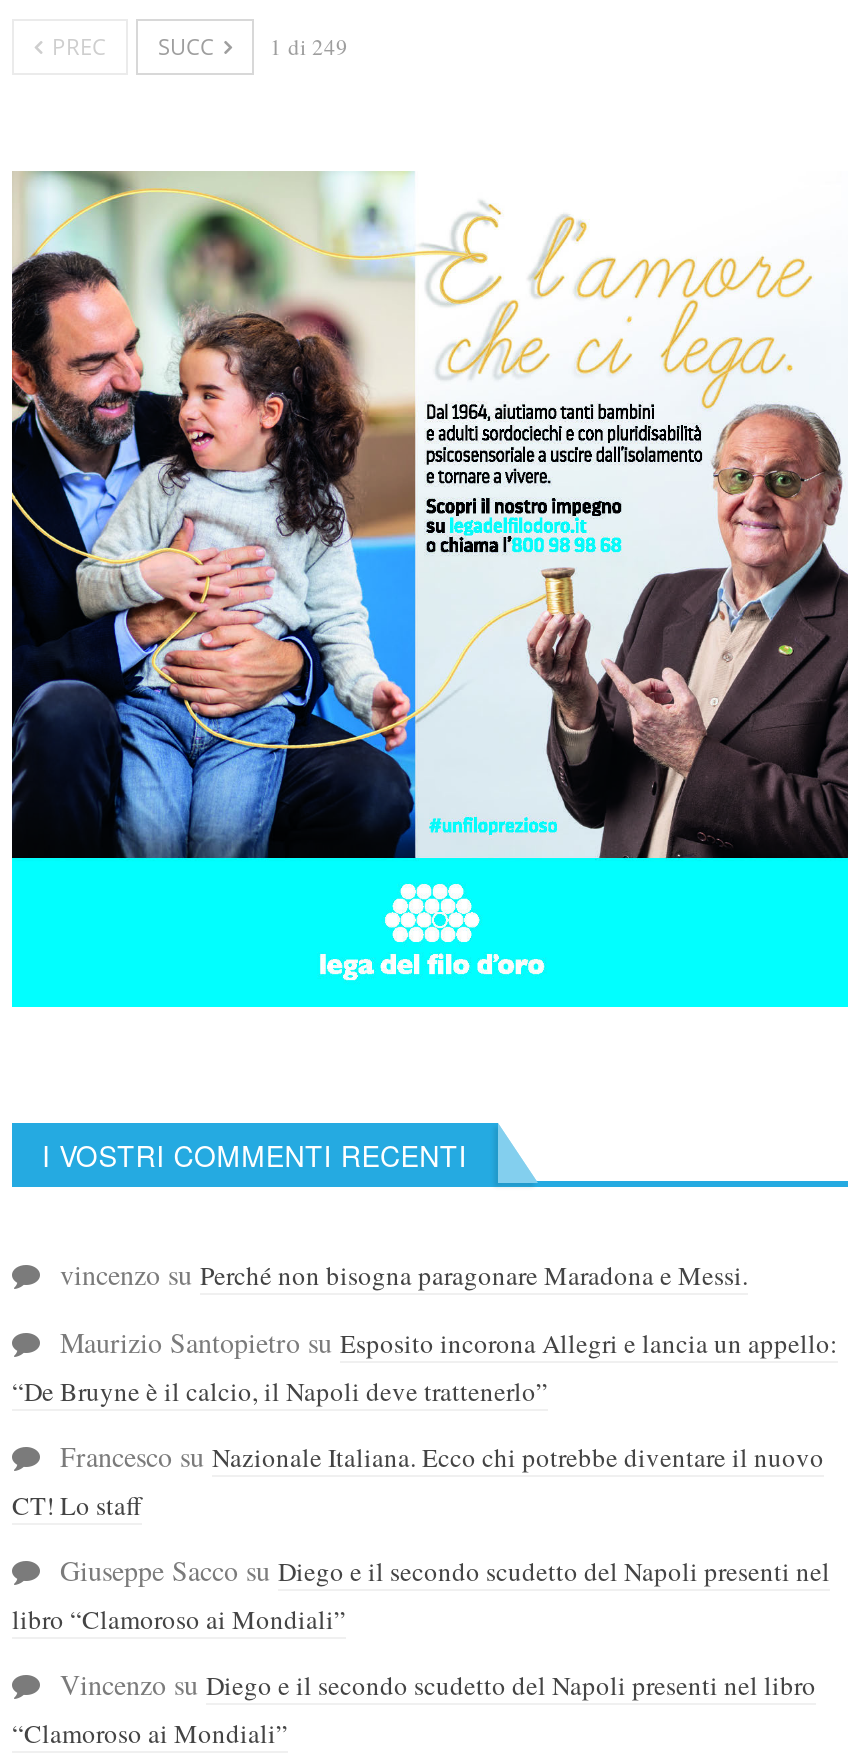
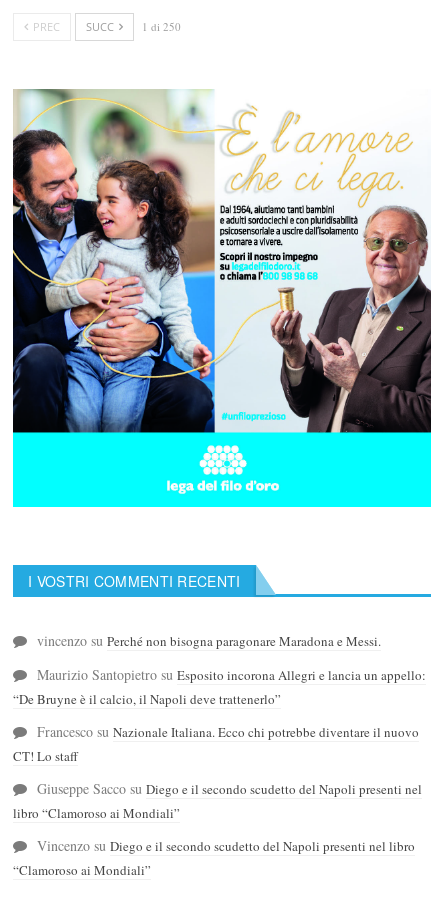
- PREC SUCC 1 di 249
+ PREC SUCC 1 di 250
